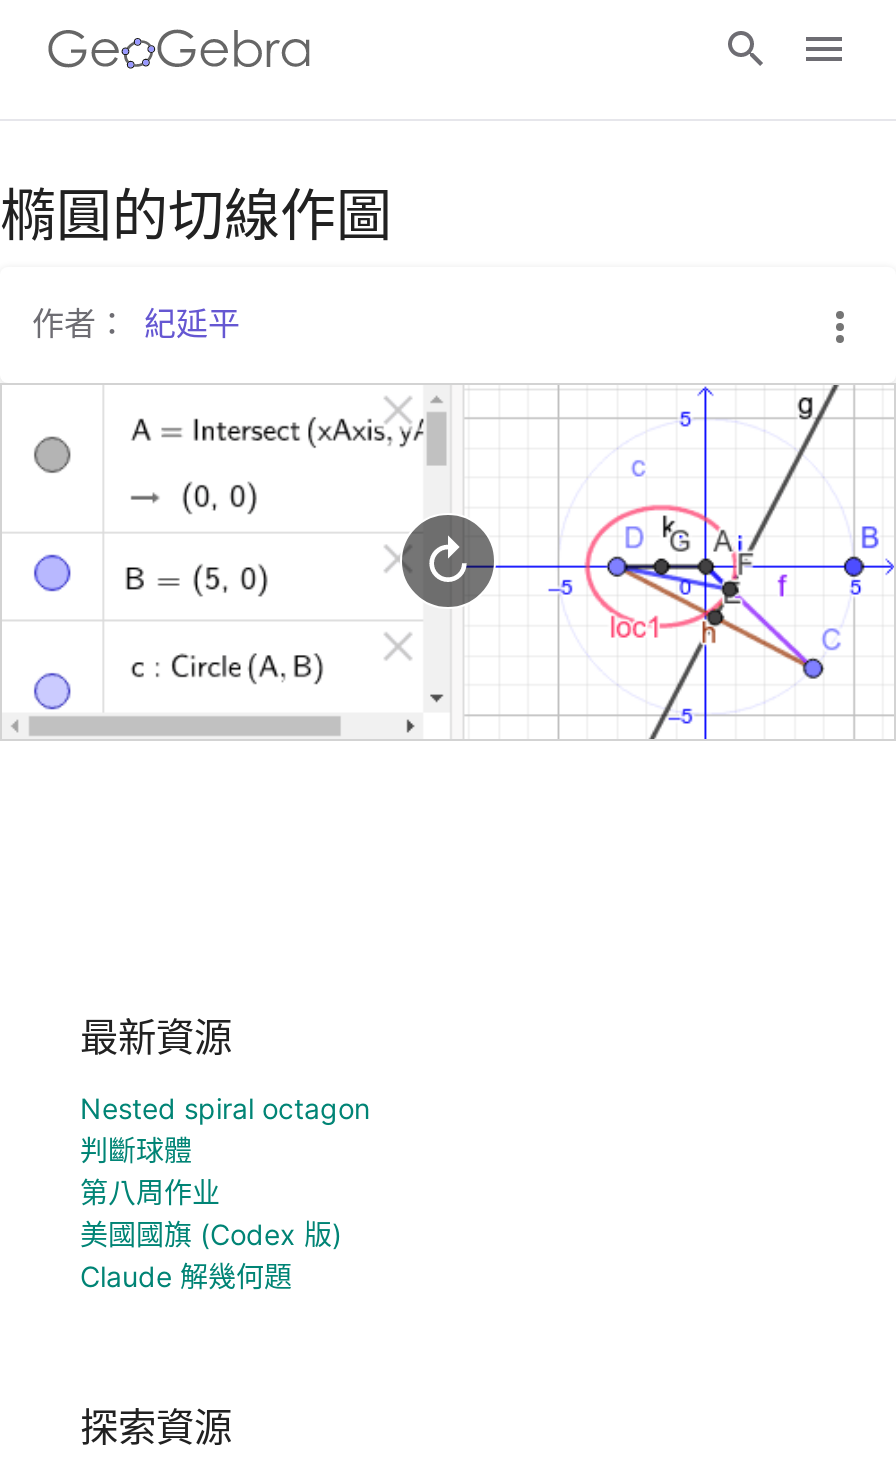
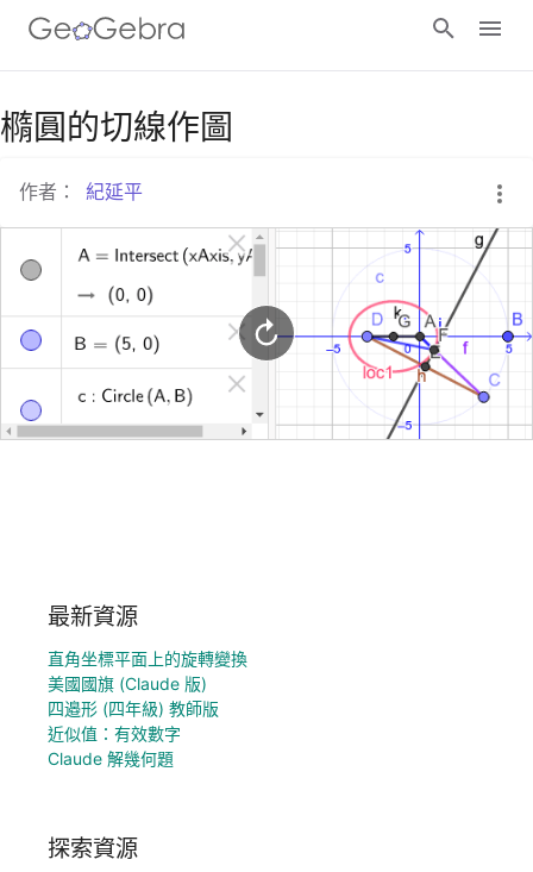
- Nested spiral octagon
- 判斷球體
- 第八周作业
- 美國國旗 (Codex 版)
+ 直角坐標平面上的旋轉變換
+ 美國國旗 (Claude 版)
+ 四邉形 (四年級) 教師版
+ 近似值：有效數字
